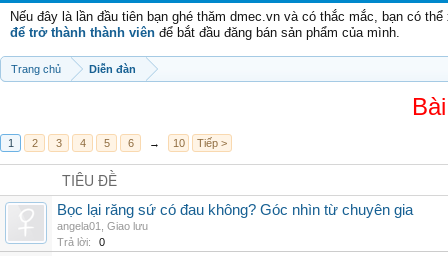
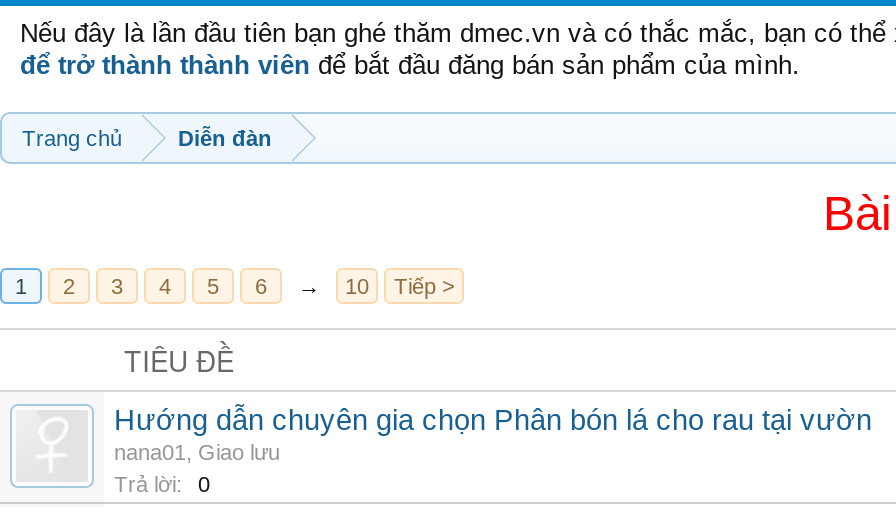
- Bọc lại răng sứ có đau không? Góc nhìn từ chuyên gia
- angela01, Giao lưu
+ Hướng dẫn chuyên gia chọn Phân bón lá cho rau tại vườn
+ nana01, Giao lưu
